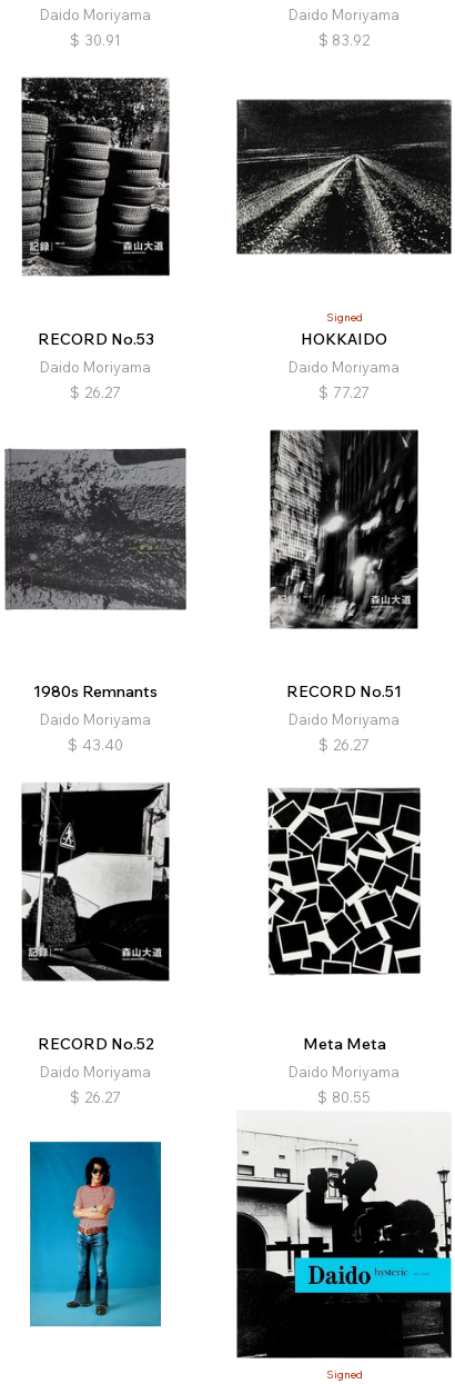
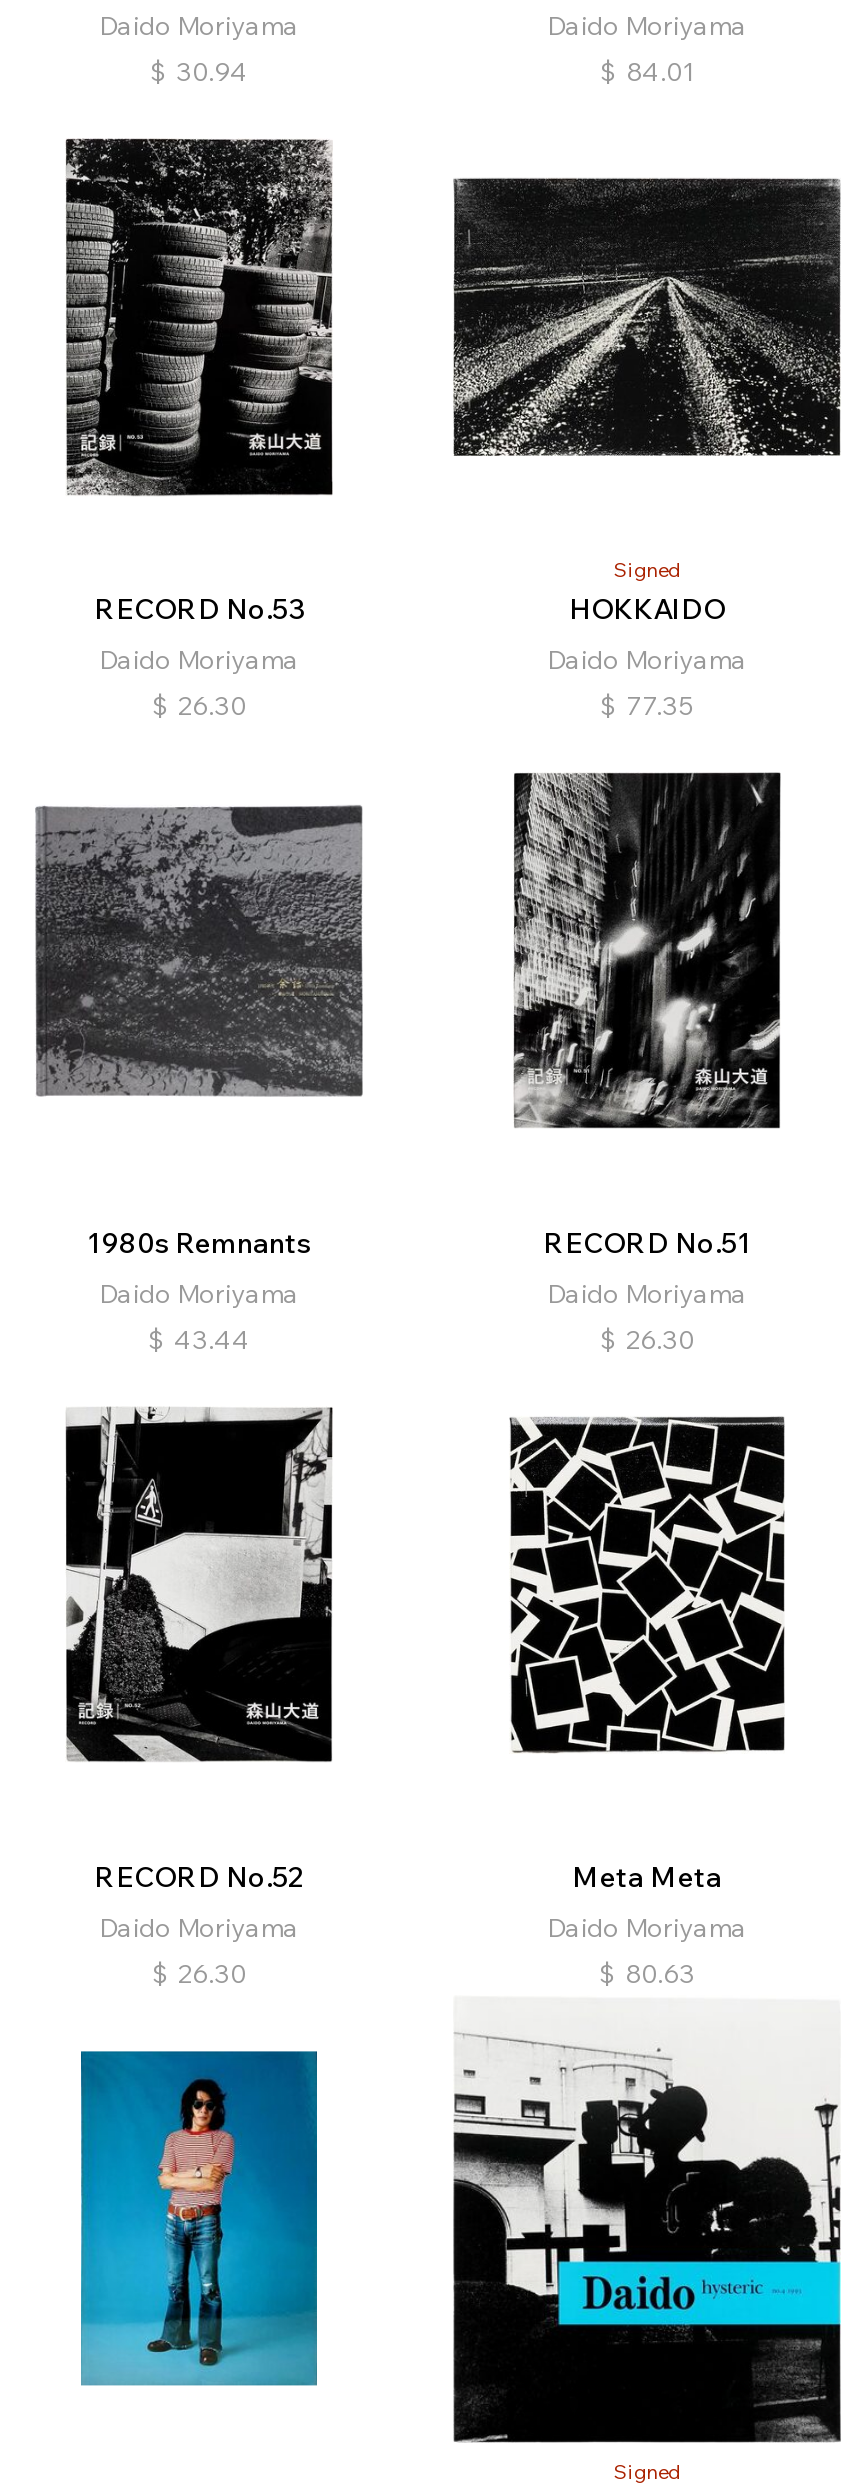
- $ 30.91
+ $ 30.94

- $ 83.92
+ $ 84.01

- $ 26.27
+ $ 26.30

- $ 77.27
+ $ 77.35

- $ 43.40
+ $ 43.44

- $ 26.27
+ $ 26.30

- $ 26.27
+ $ 26.30

- $ 80.55
+ $ 80.63
